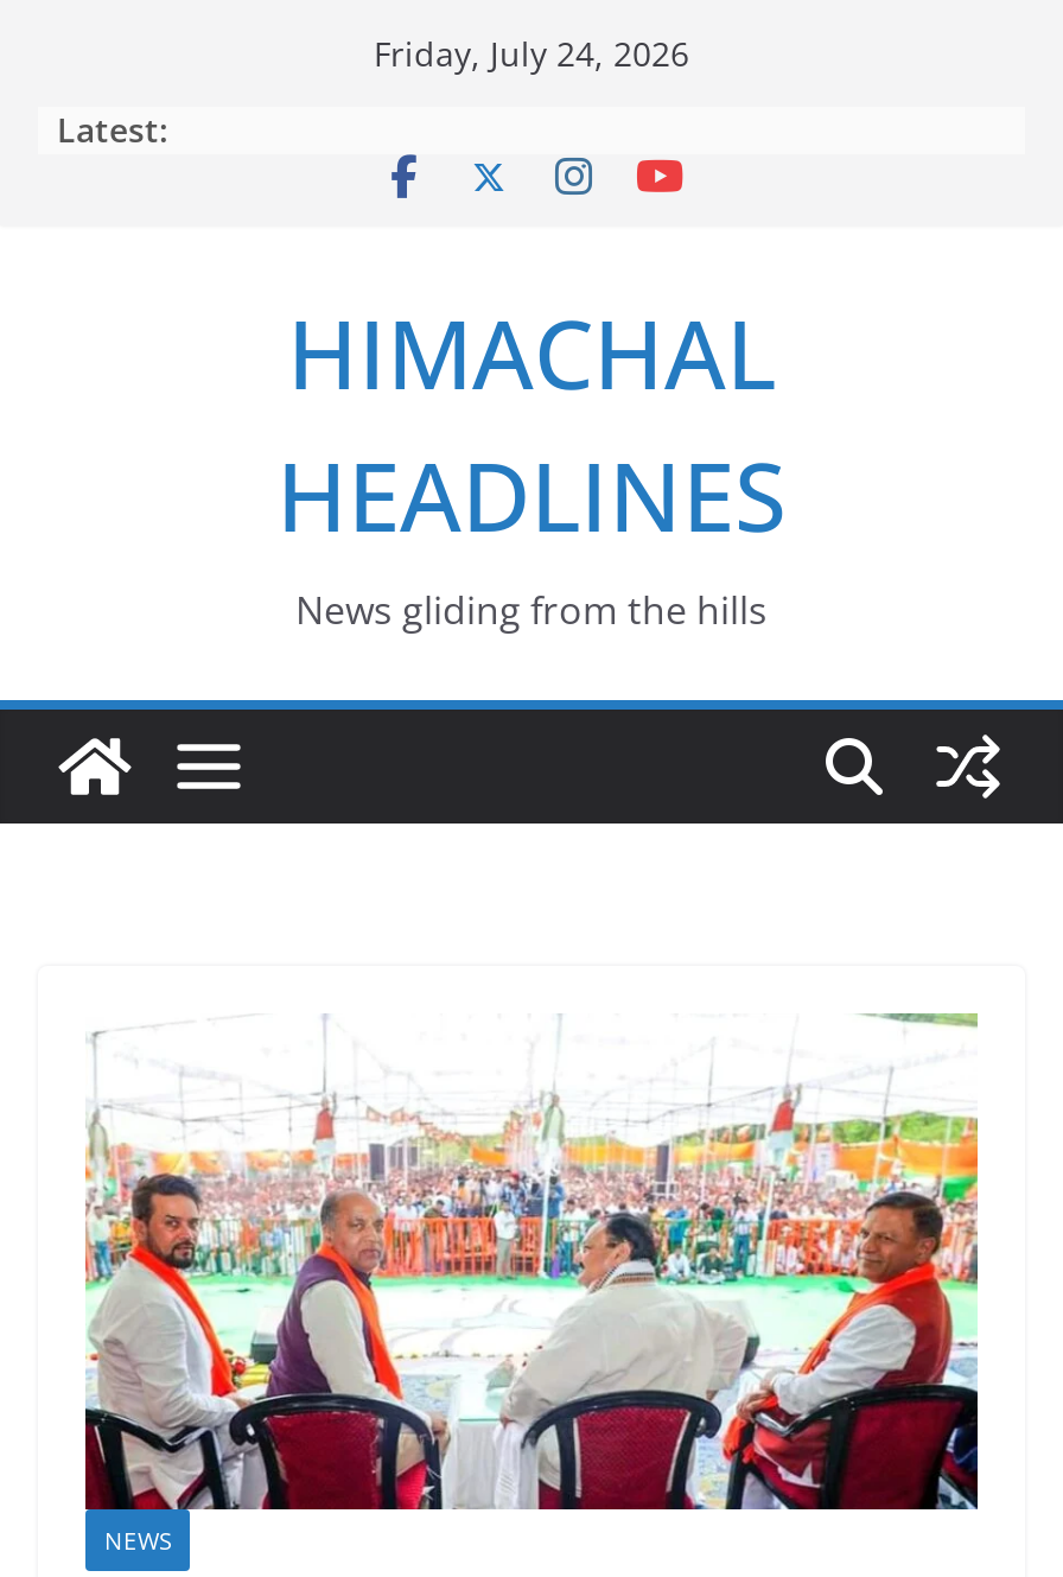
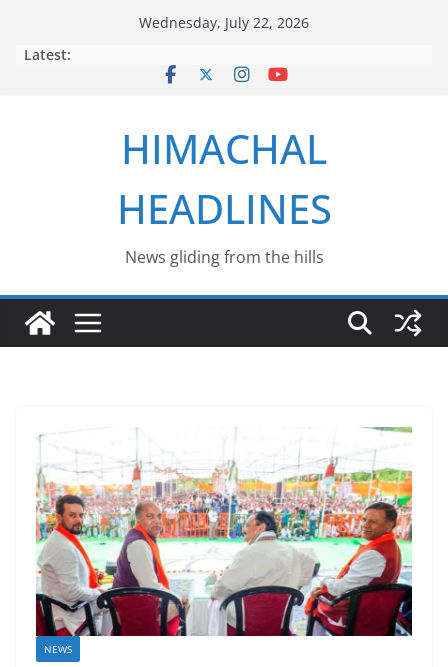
- Friday, July 24, 2026
+ Wednesday, July 22, 2026
